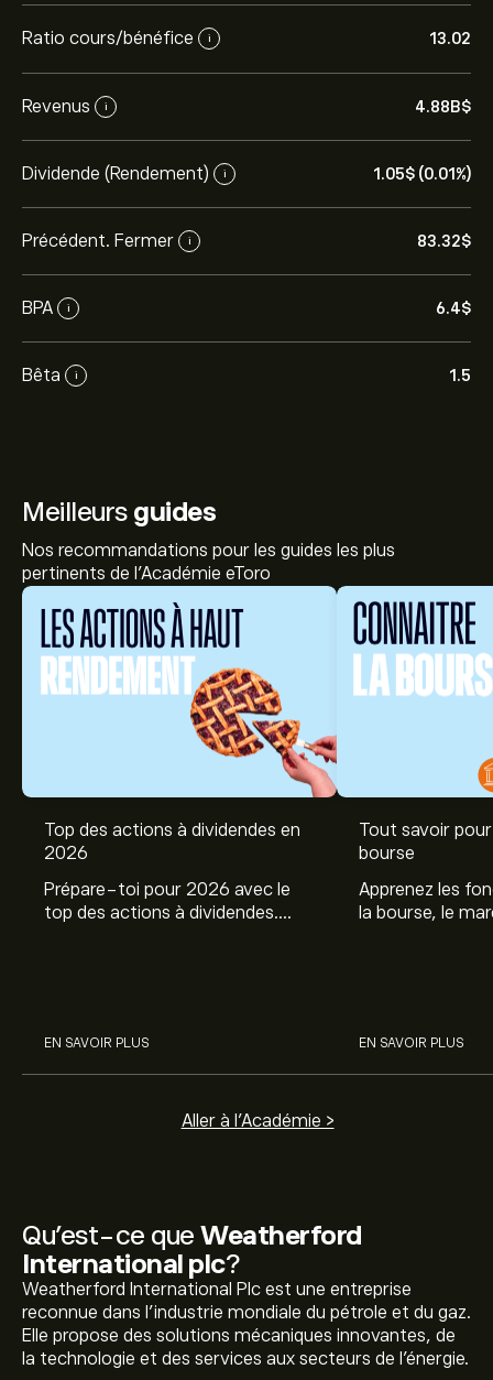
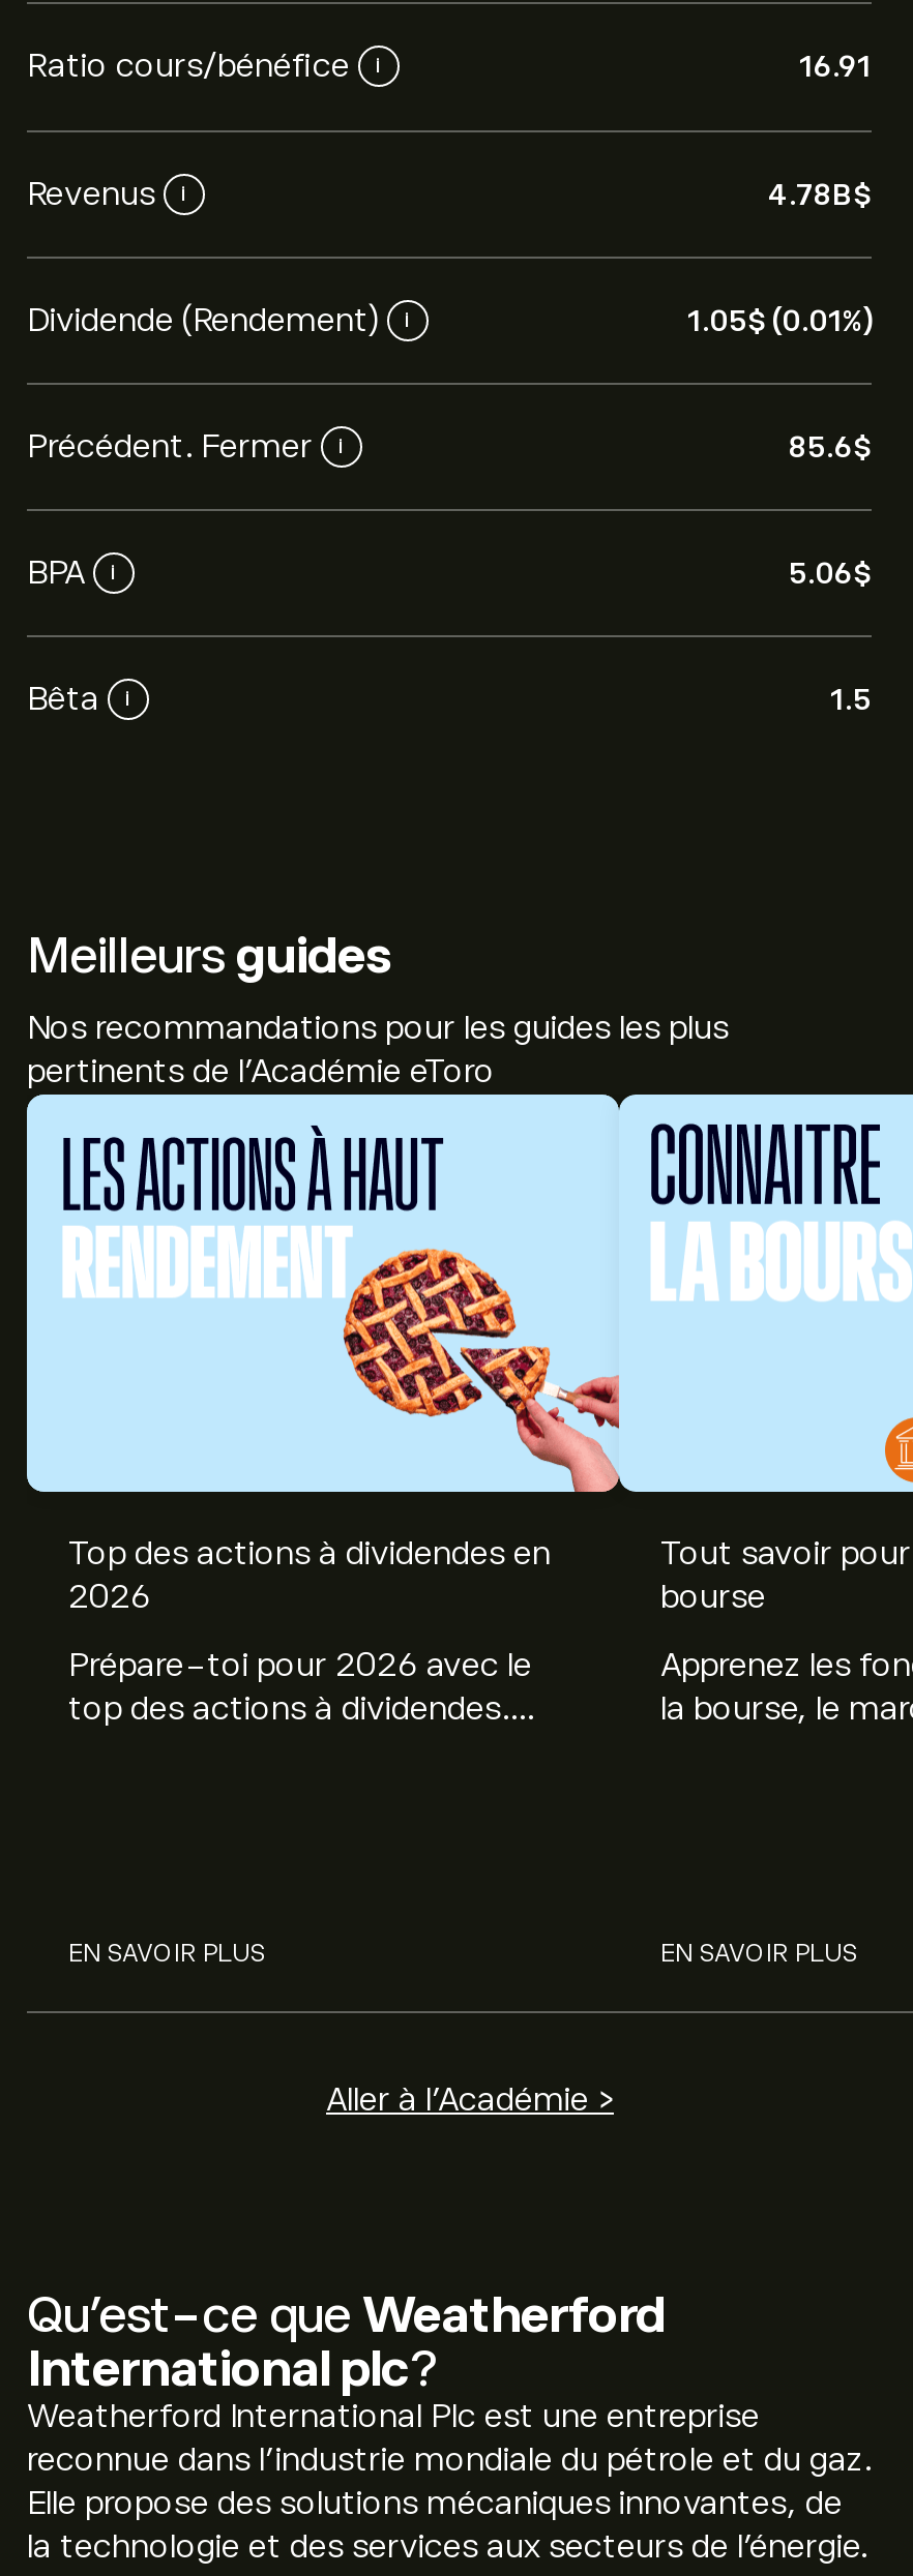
- 13.02
+ 16.91

- 4.88B$
+ 4.78B$

- 83.32$
+ 85.6$

- 6.4$
+ 5.06$
